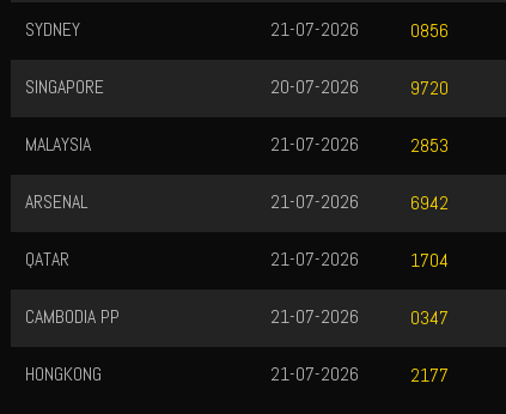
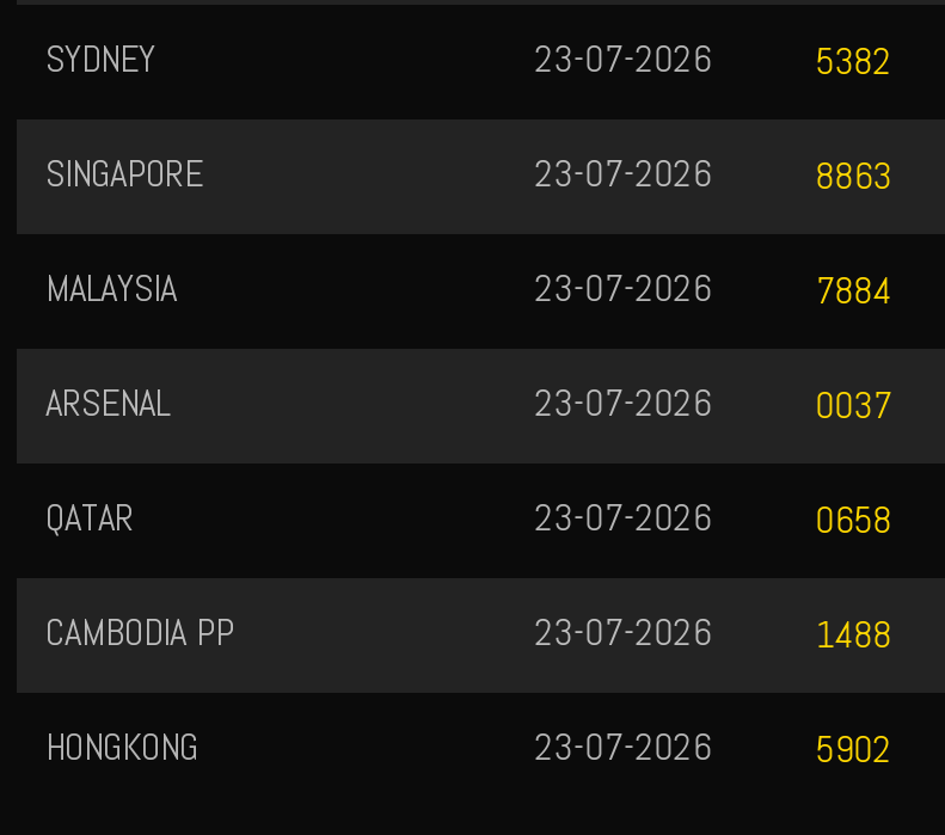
- 21-07-2026
+ 23-07-2026

- 0856
+ 5382

- 20-07-2026
+ 23-07-2026

- 9720
+ 8863

- 21-07-2026
+ 23-07-2026

- 2853
+ 7884

- 21-07-2026
+ 23-07-2026

- 6942
+ 0037

- 21-07-2026
+ 23-07-2026

- 1704
+ 0658

- 21-07-2026
+ 23-07-2026

- 0347
+ 1488

- 21-07-2026
+ 23-07-2026

- 2177
+ 5902
